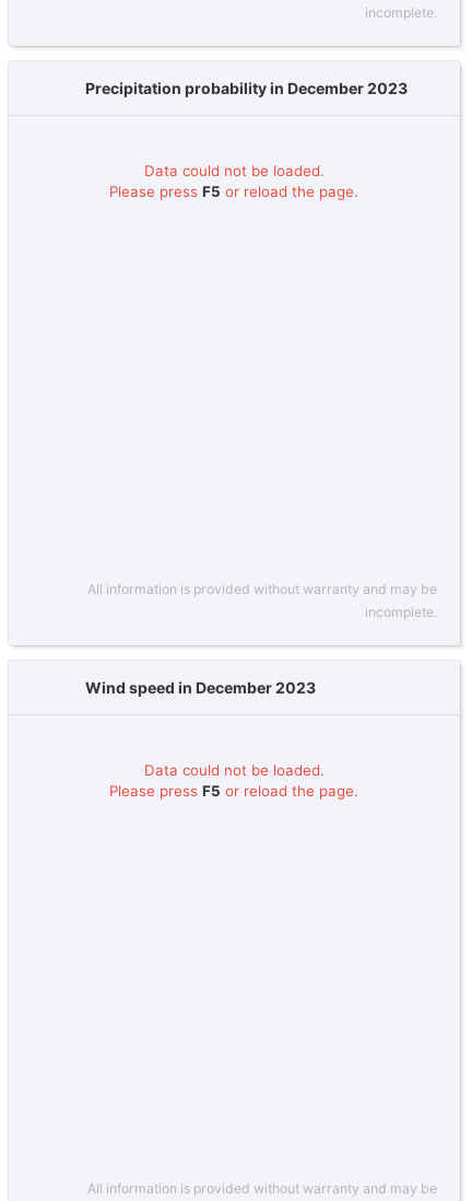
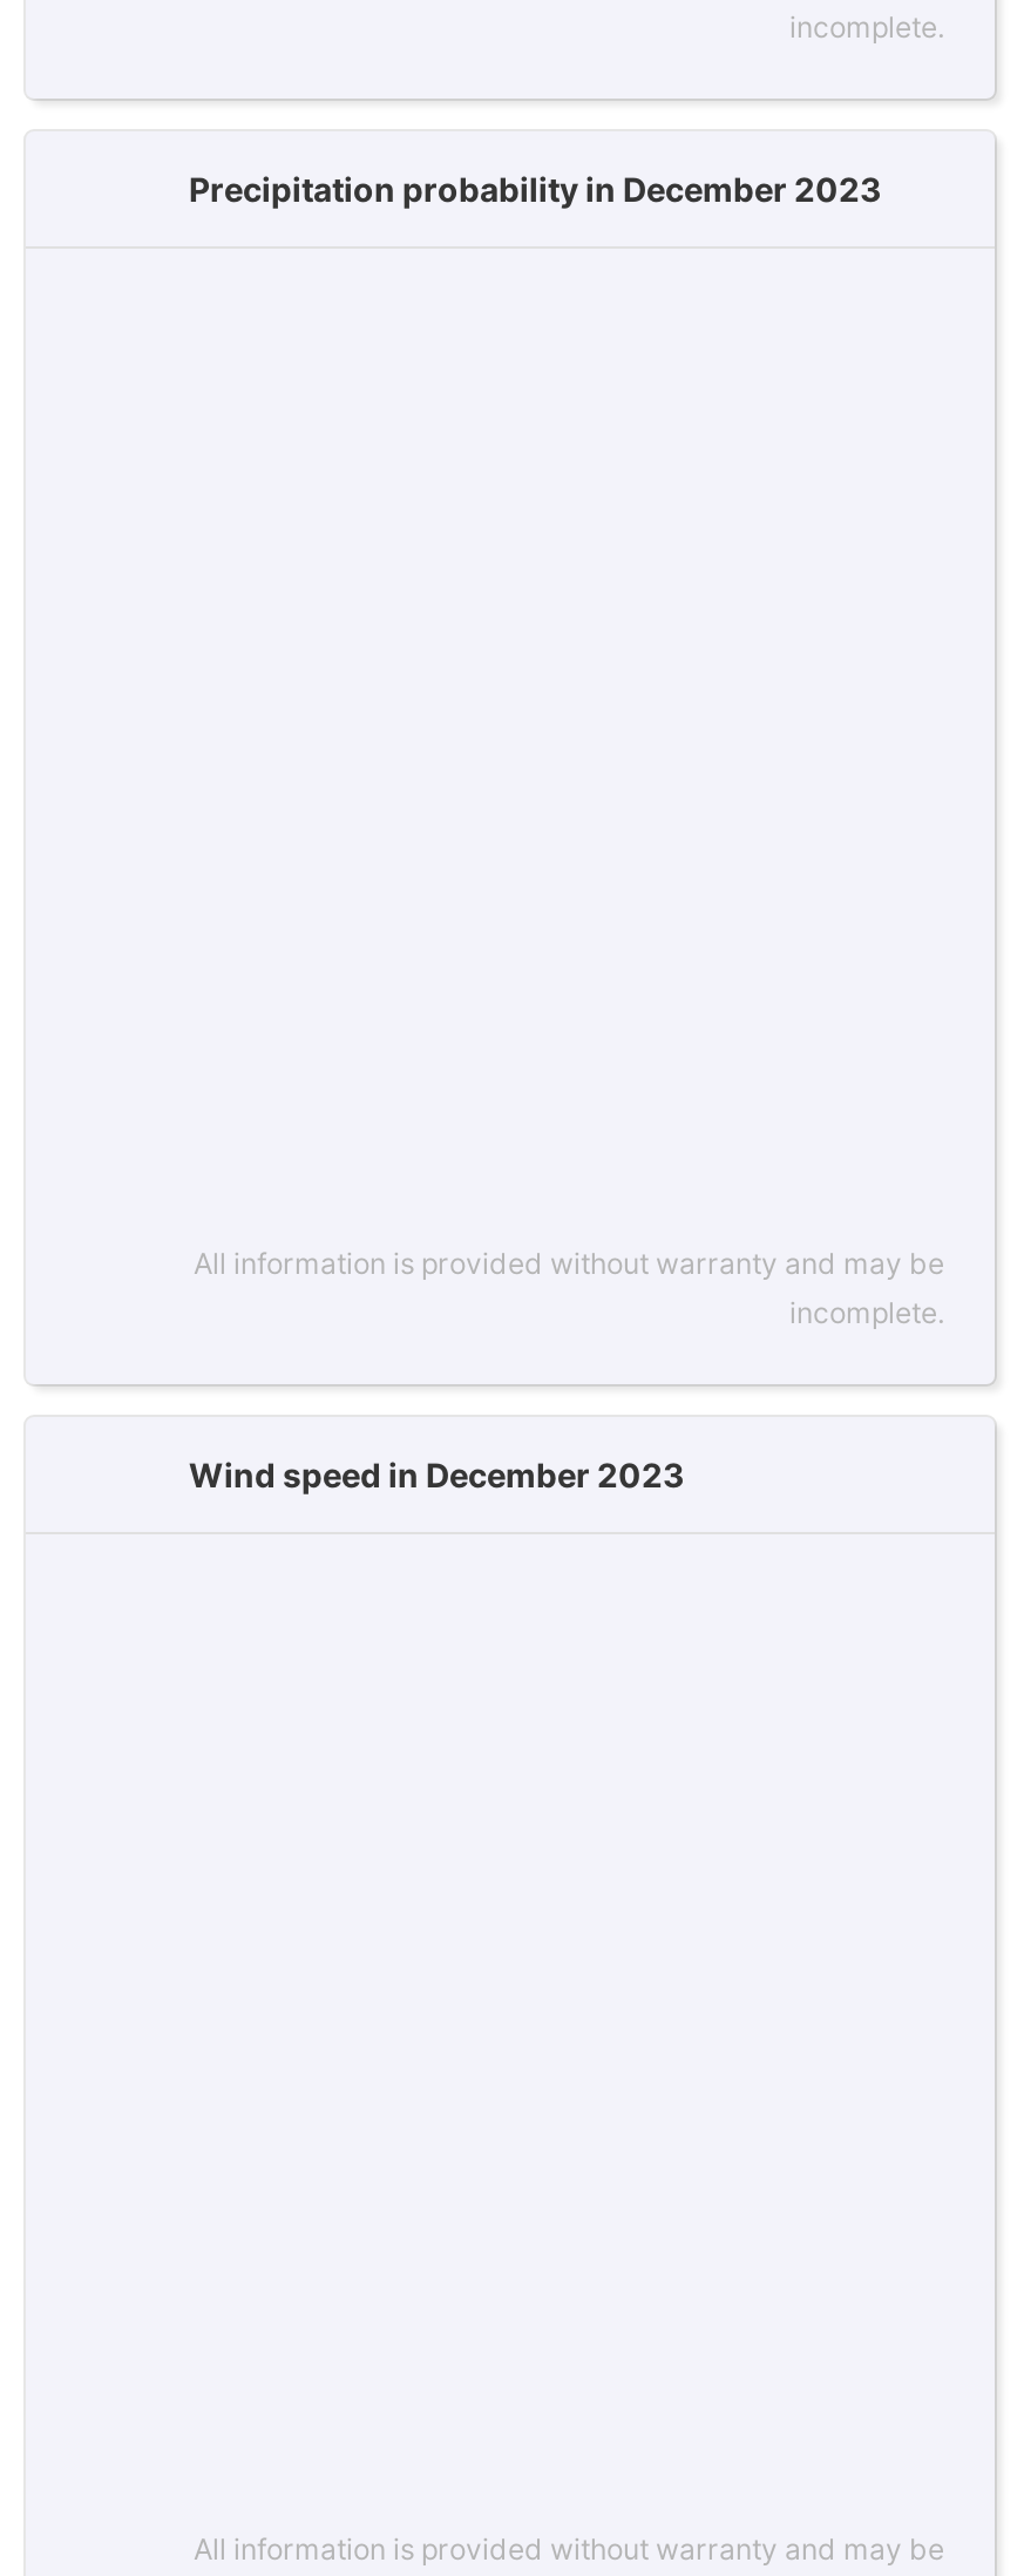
- Data could not be loaded.
- Please press F5 or reload the page.

- Data could not be loaded.
- Please press F5 or reload the page.
